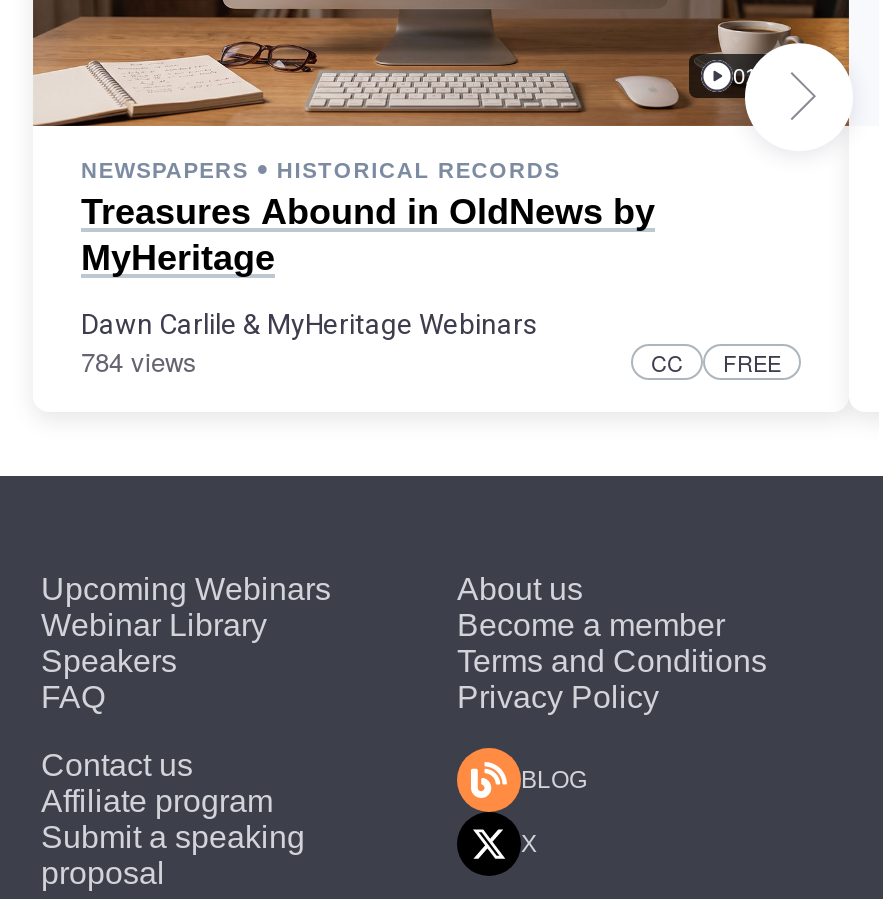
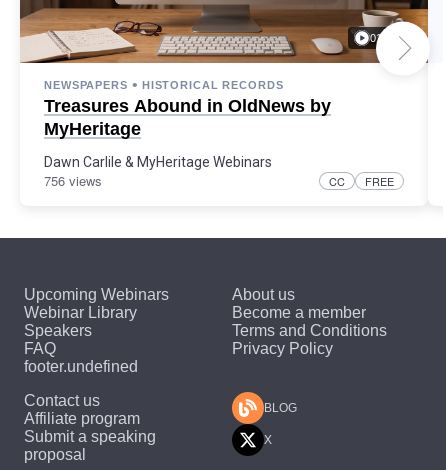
- 784 views
+ 756 views

+ footer.undefined
